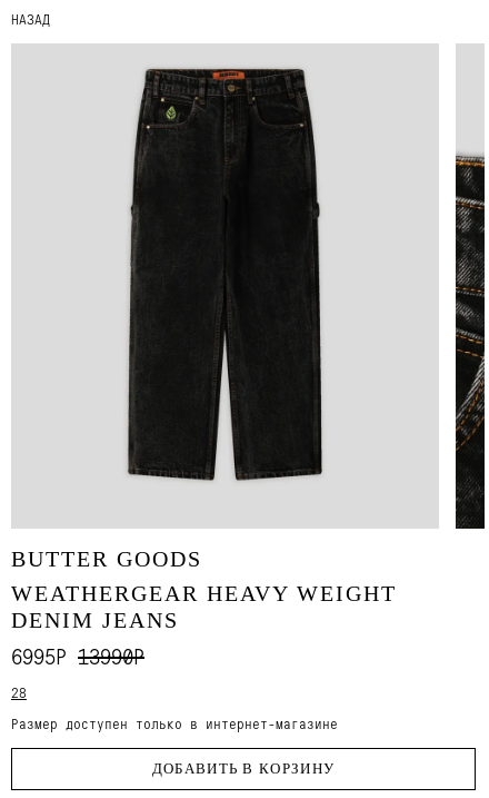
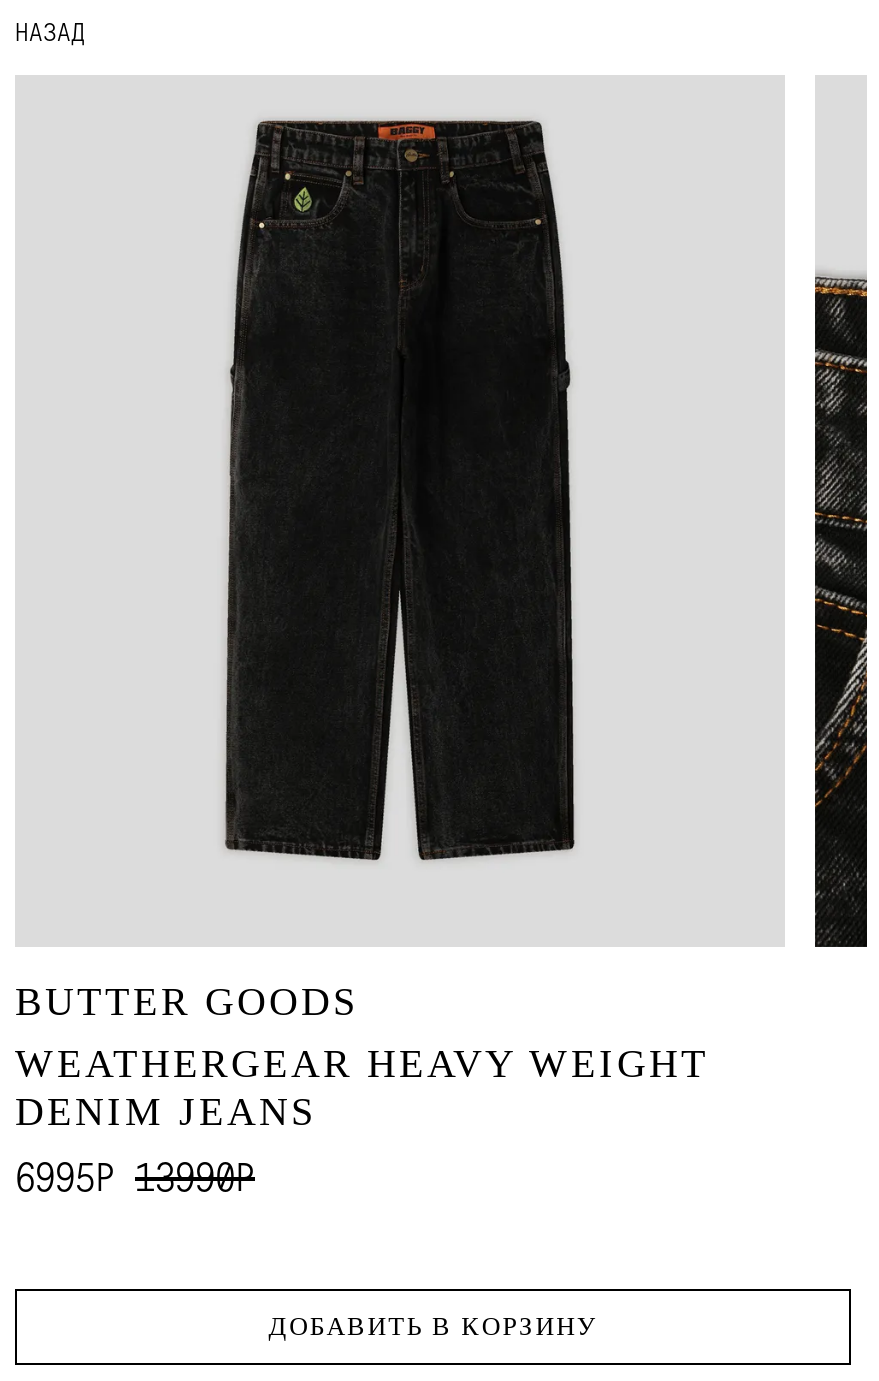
- 28
- Размер доступен только в интернет-магазине
